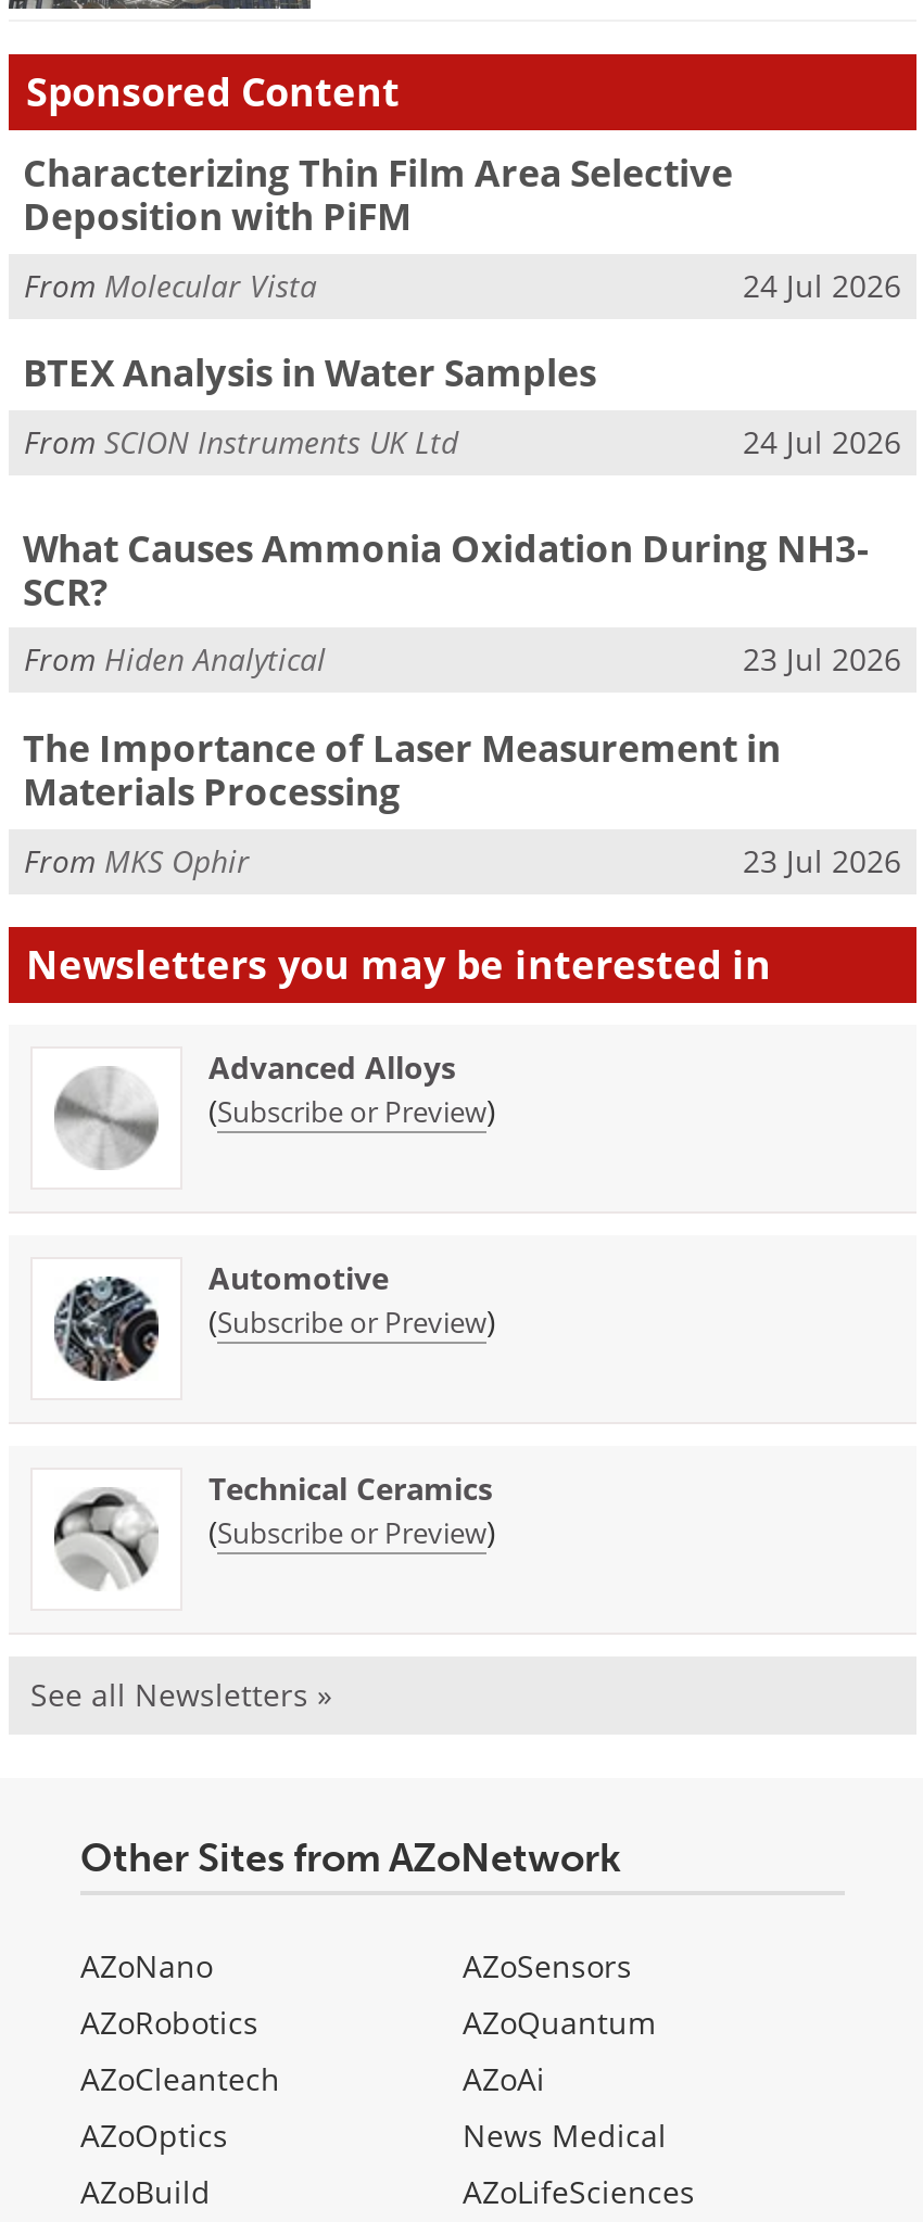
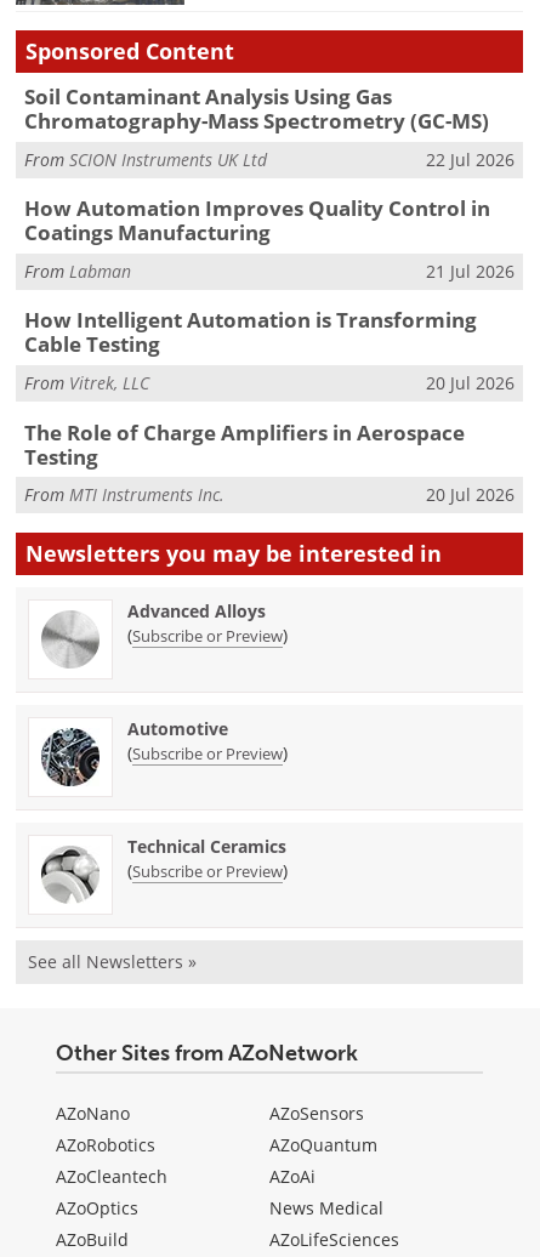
- Characterizing Thin Film Area Selective
- Deposition with PiFM
- From Molecular Vista
- 24 Jul 2026
- BTEX Analysis in Water Samples
+ Soil Contaminant Analysis Using Gas
+ Chromatography-Mass Spectrometry (GC-MS)

- 24 Jul 2026
- What Causes Ammonia Oxidation During NH3-
- SCR?
- From Hiden Analytical
- 23 Jul 2026
- The Importance of Laser Measurement in
- Materials Processing
- From MKS Ophir
- 23 Jul 2026
+ 22 Jul 2026
+ How Automation Improves Quality Control in
+ Coatings Manufacturing
+ From Labman
+ 21 Jul 2026
+ How Intelligent Automation is Transforming
+ Cable Testing
+ From Vitrek, LLC
+ 20 Jul 2026
+ The Role of Charge Amplifiers in Aerospace
+ Testing
+ From MTI Instruments Inc.
+ 20 Jul 2026

moved up: From SCION Instruments UK Ltd
